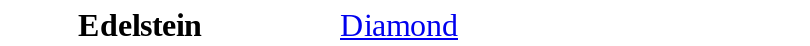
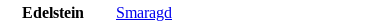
- Diamond
+ Smaragd
